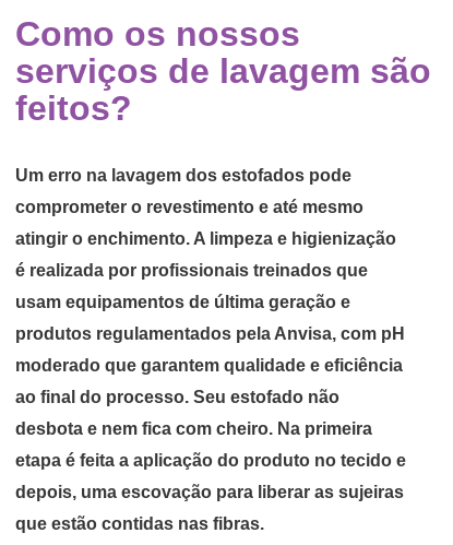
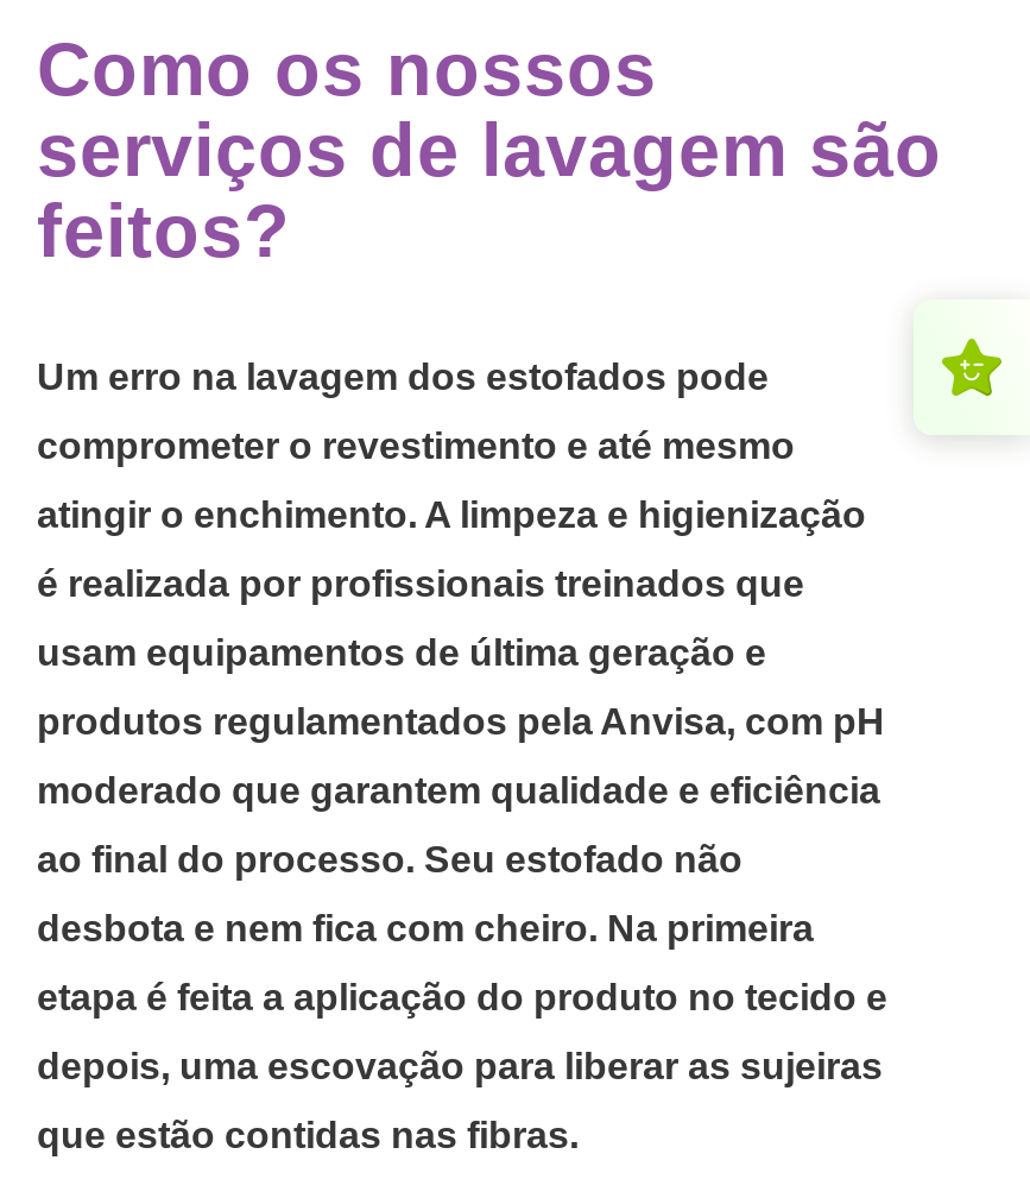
+ [image]
